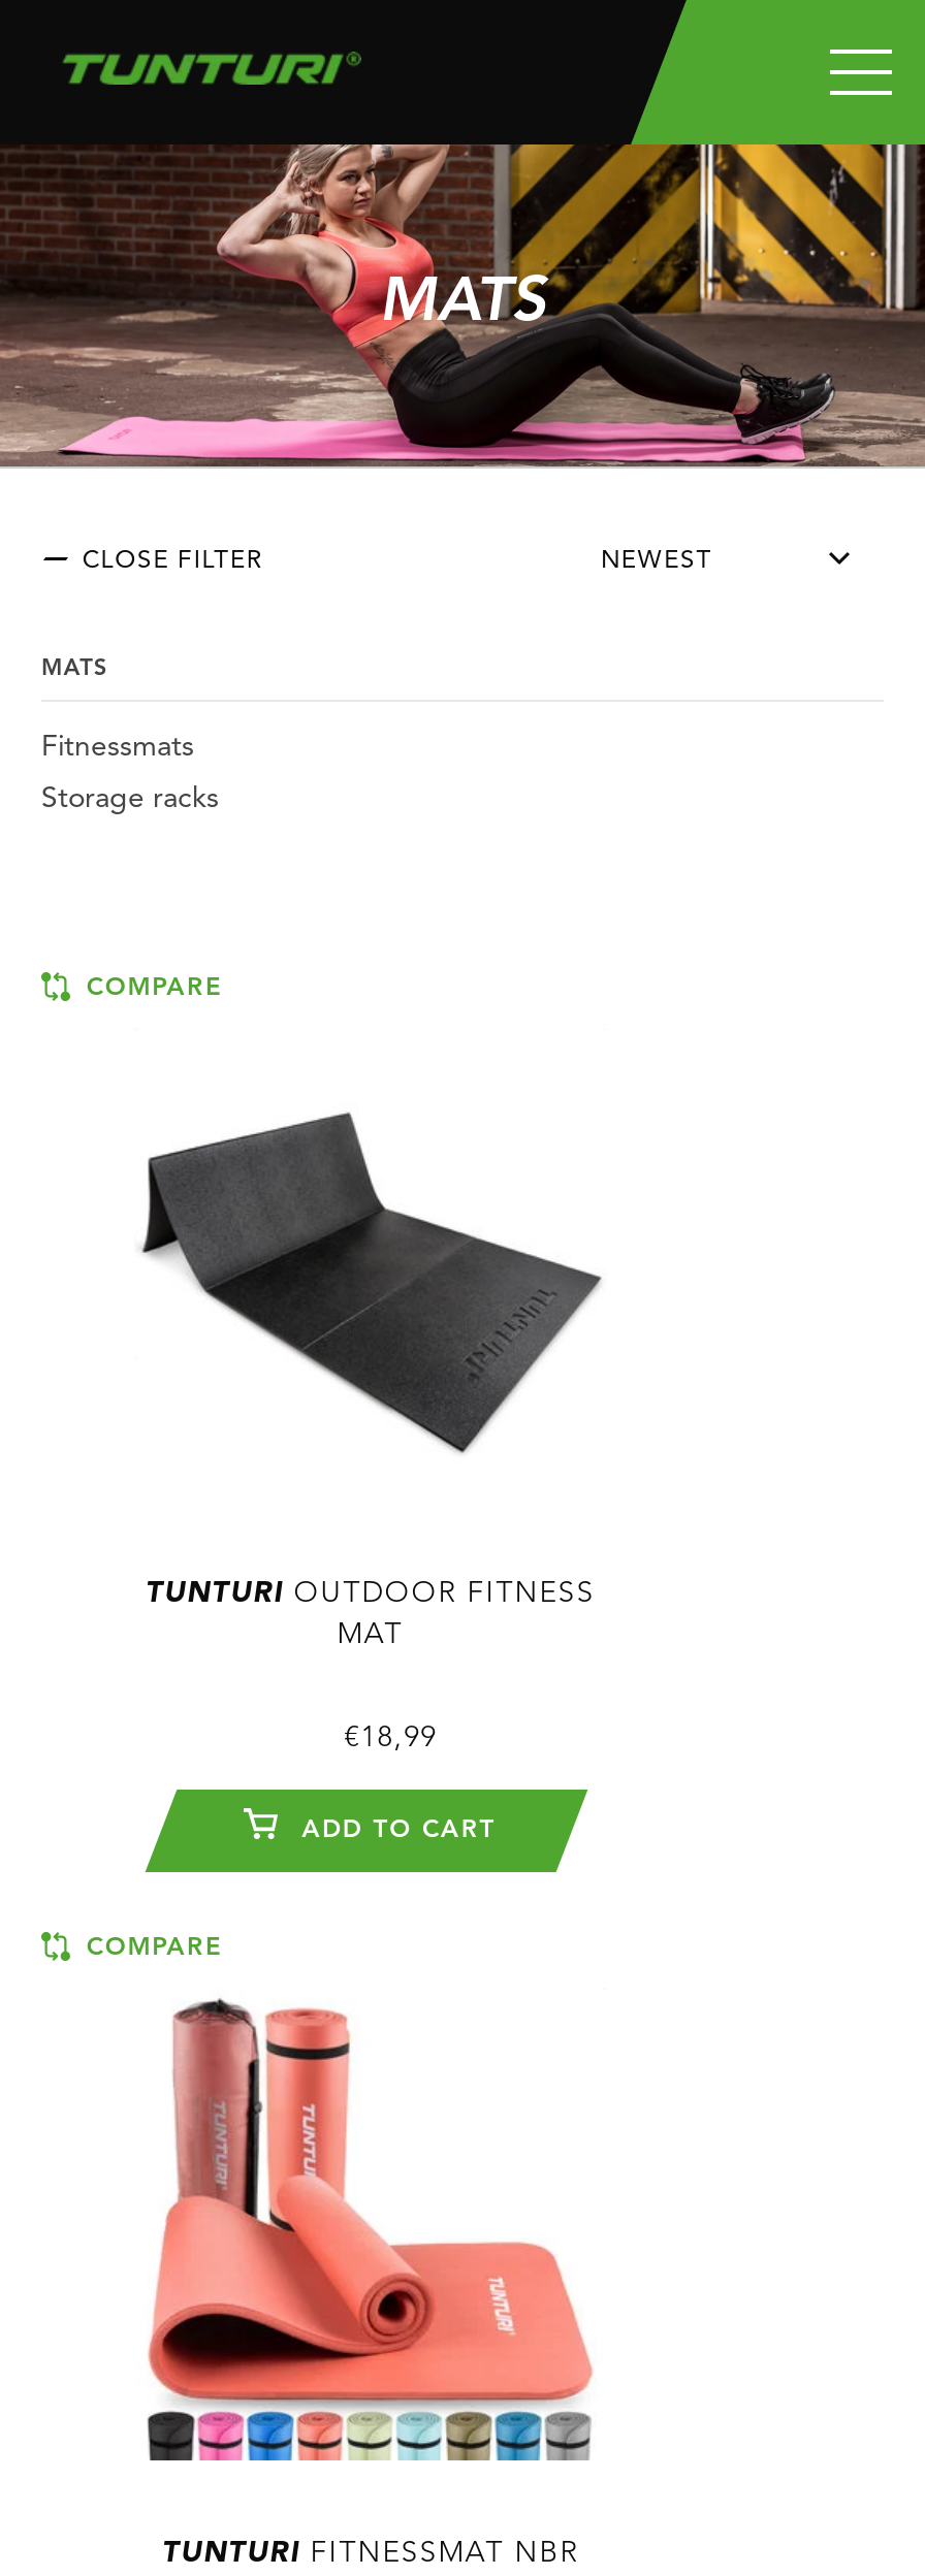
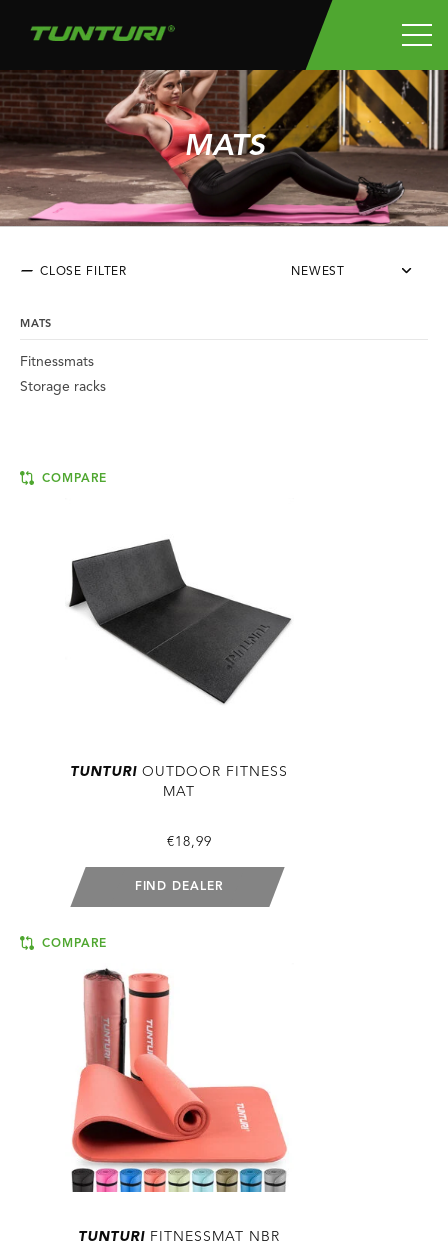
- ADD TO CART
+ FIND DEALER
